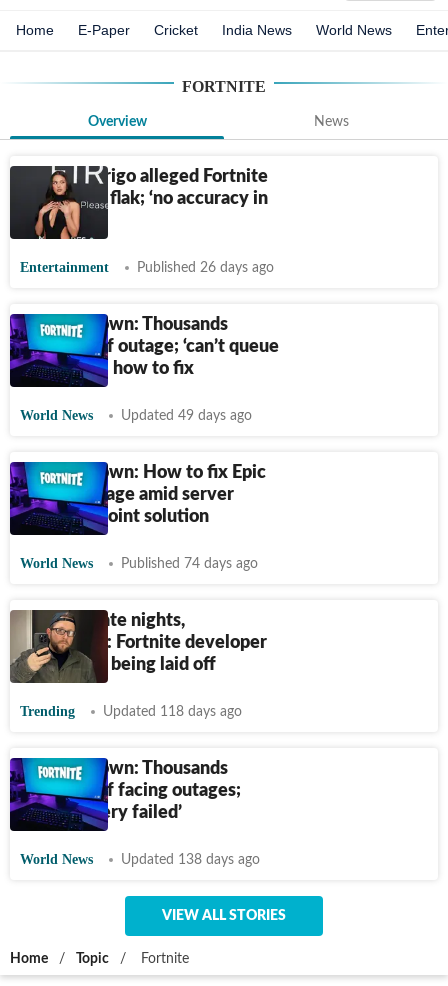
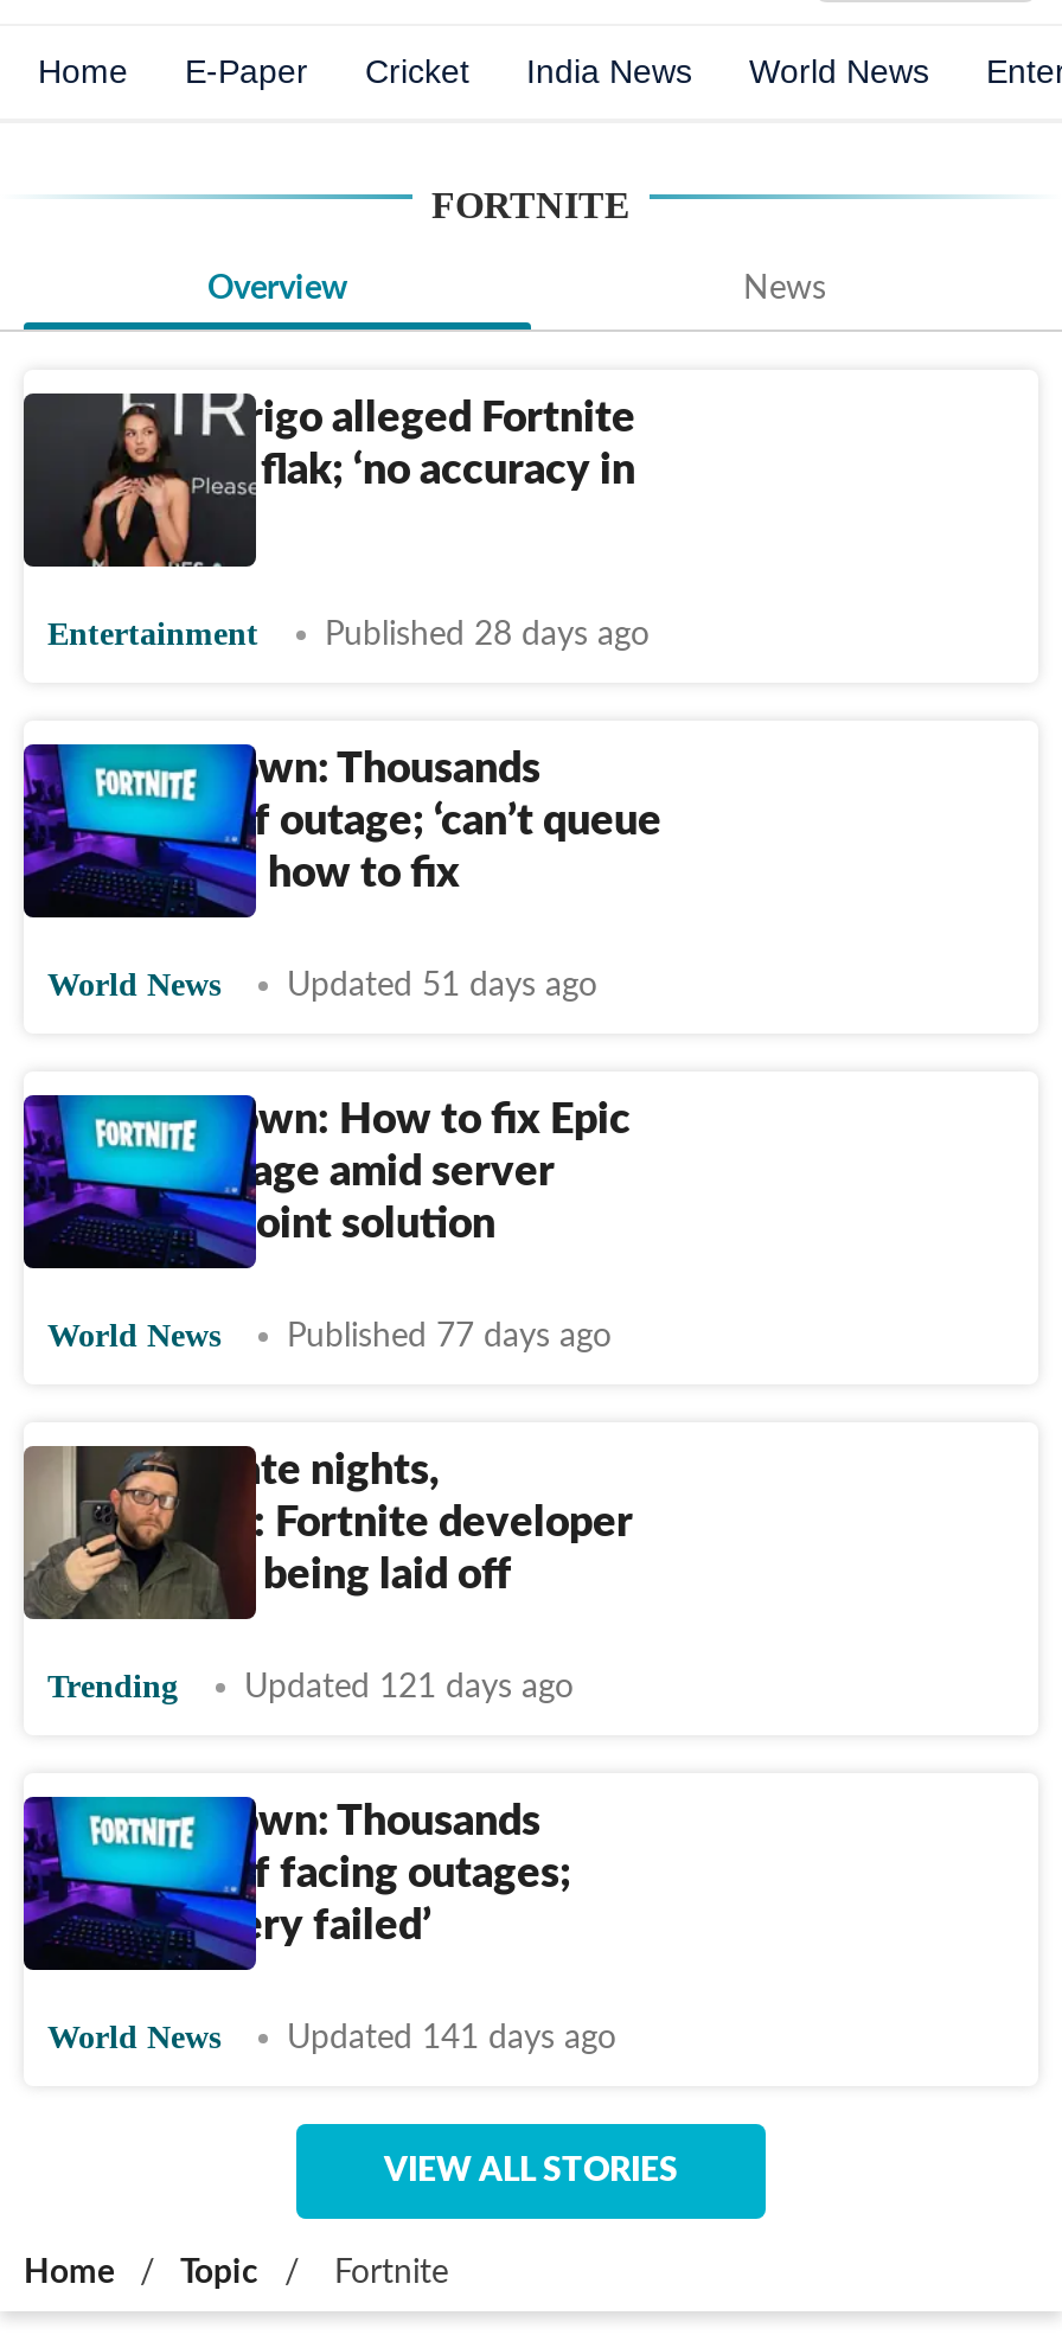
- Published 26 days ago
+ Published 28 days ago

- Updated 49 days ago
+ Updated 51 days ago

- Published 74 days ago
+ Published 77 days ago

- Updated 118 days ago
+ Updated 121 days ago

- Updated 138 days ago
+ Updated 141 days ago
